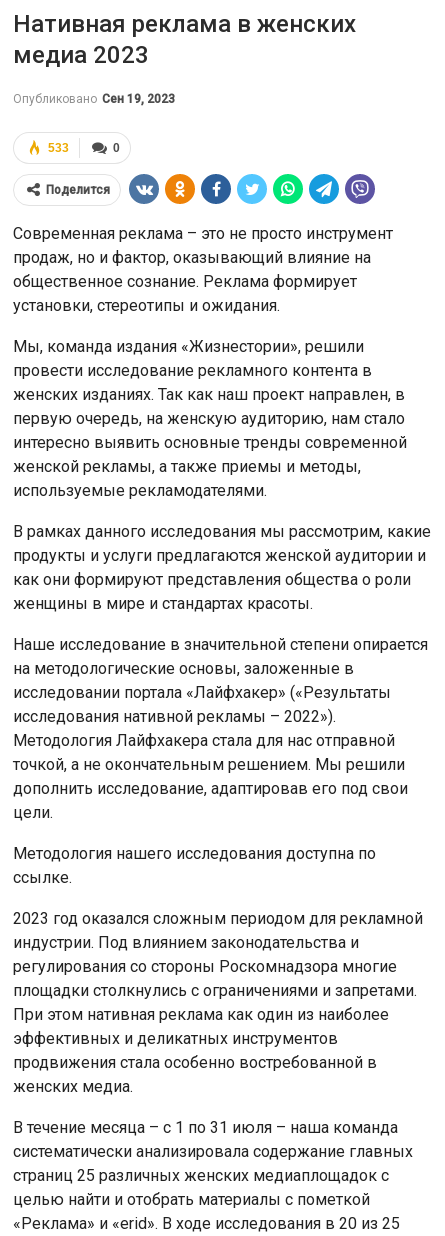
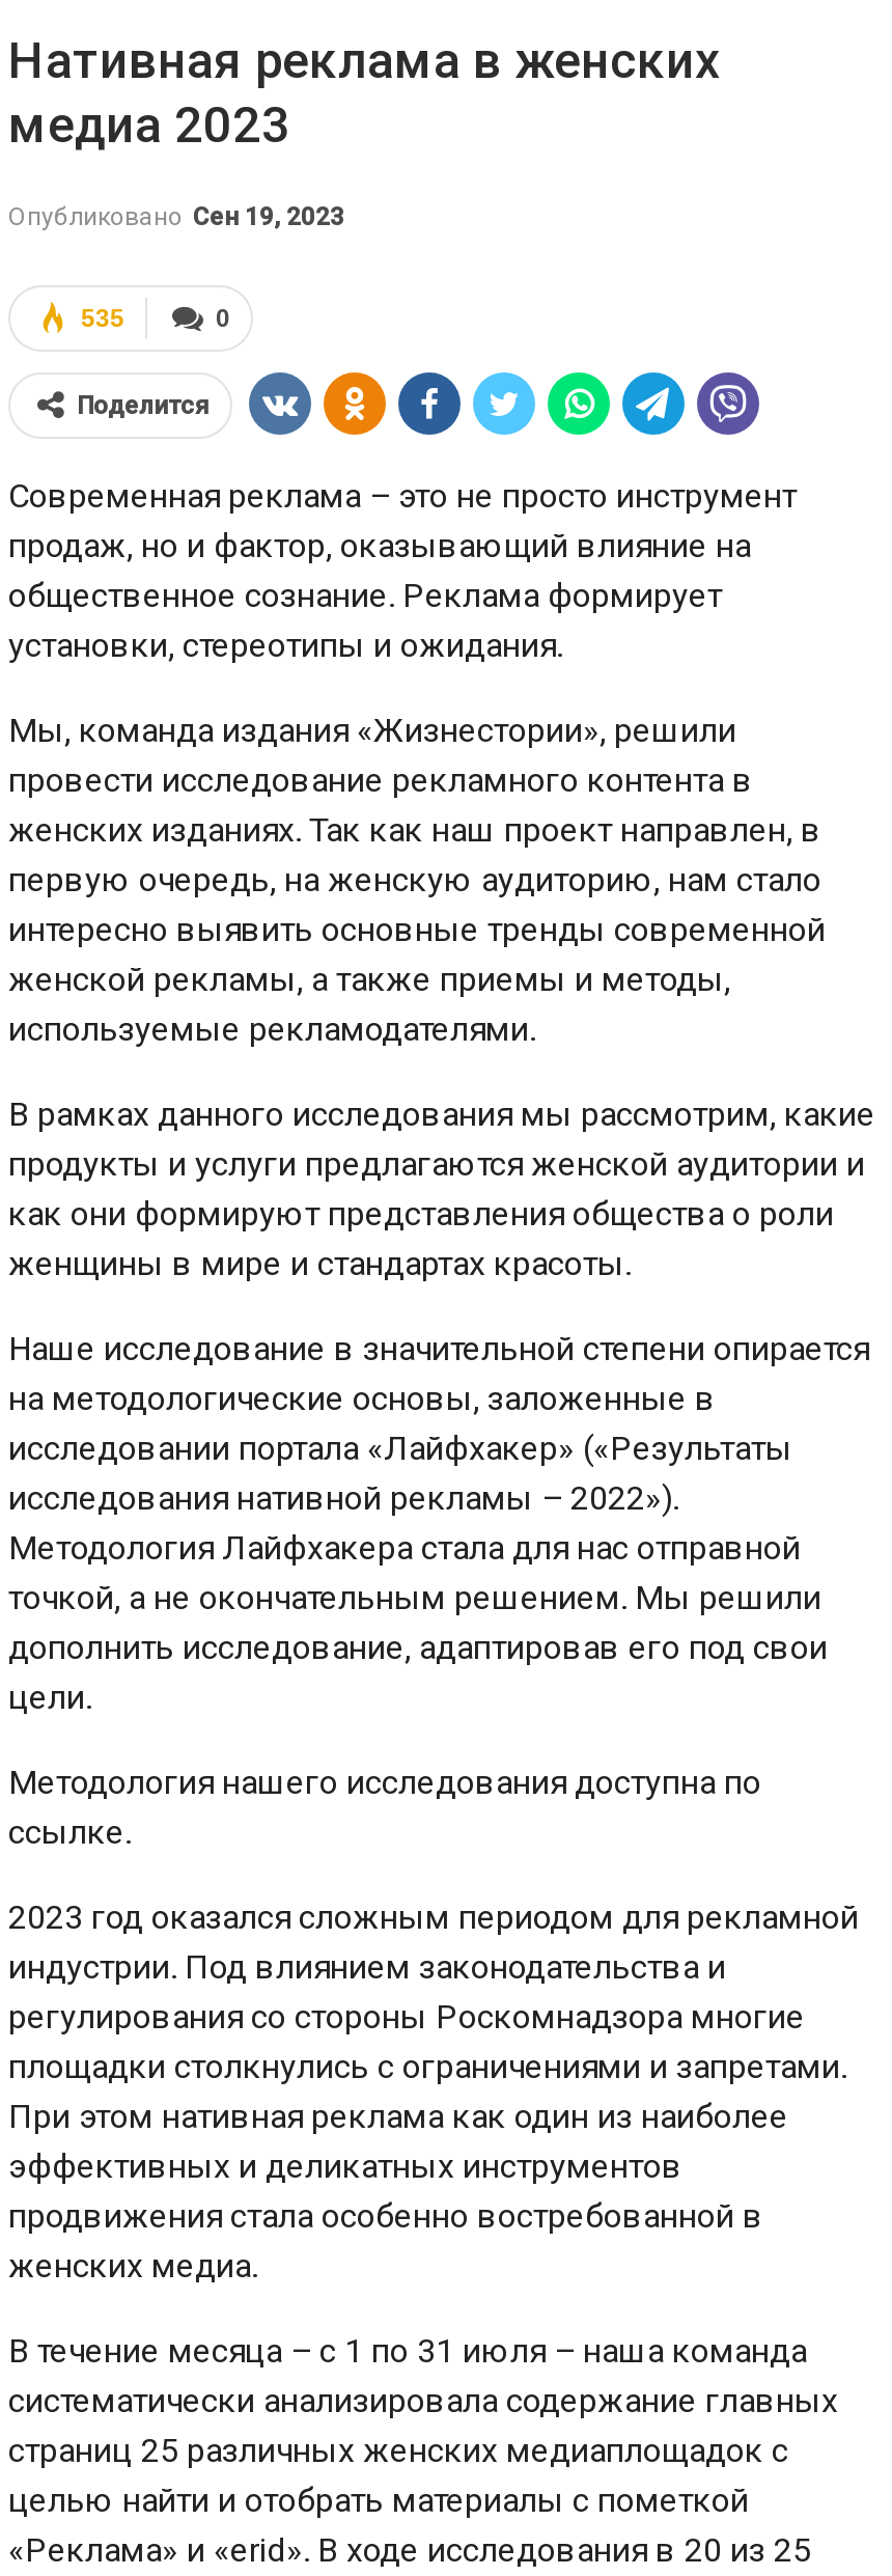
- 533
+ 535
